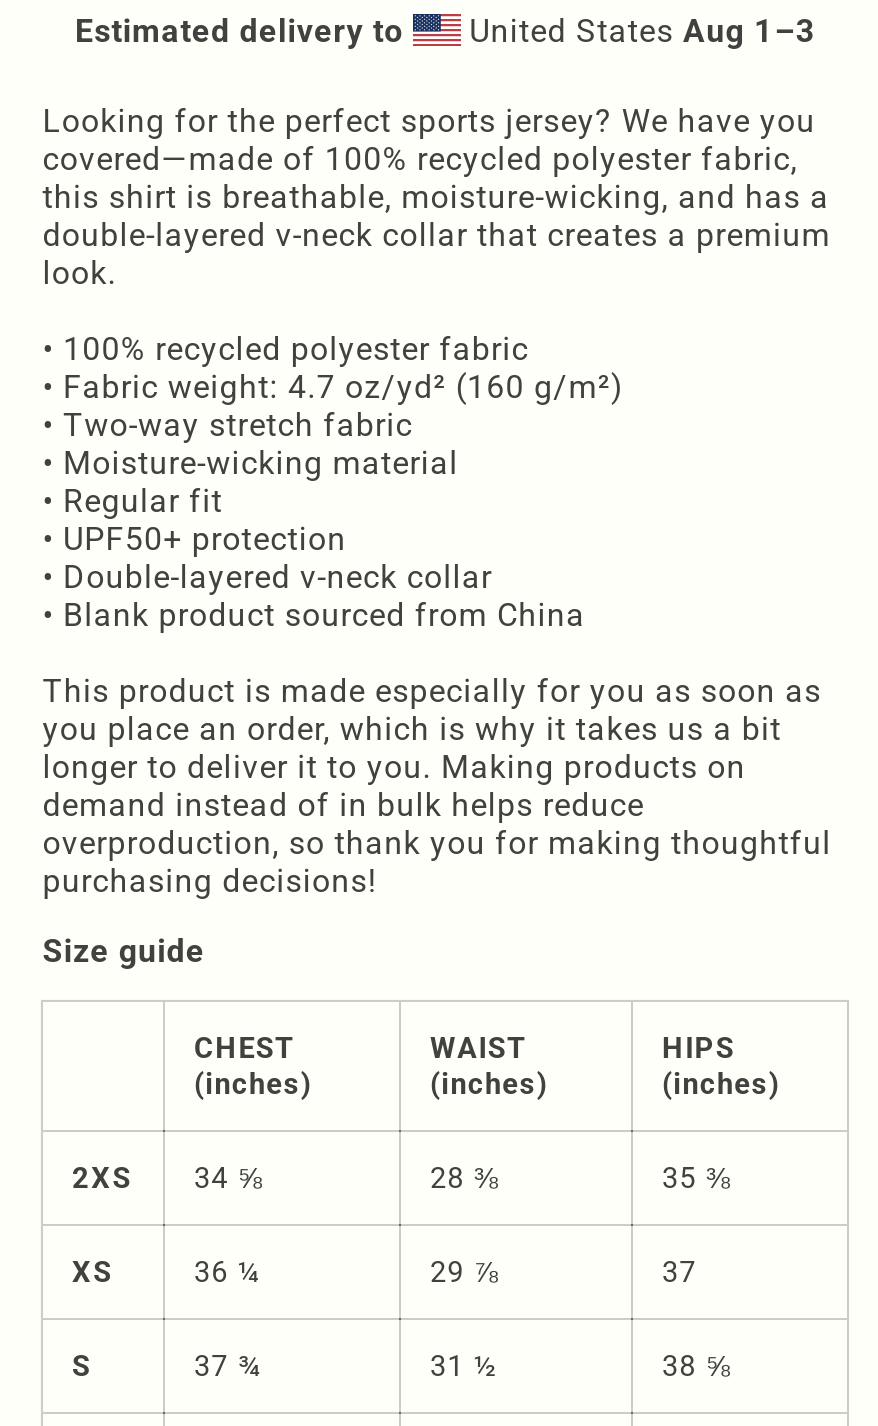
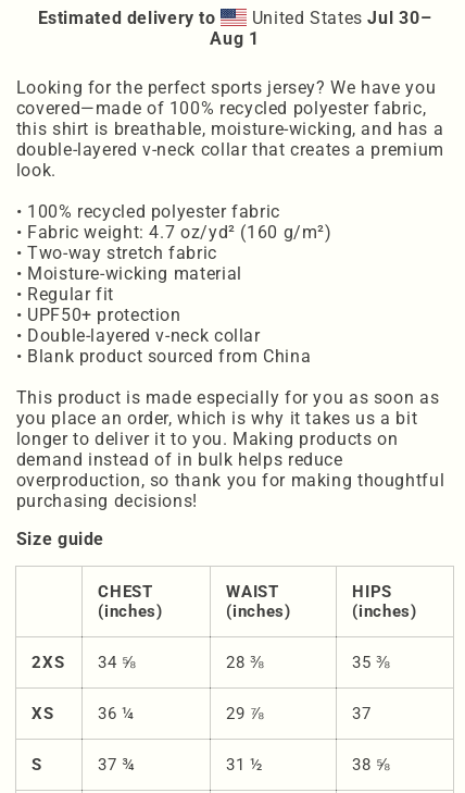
- United States Aug 1–3
+ United States Jul 30–
+ Aug 1
